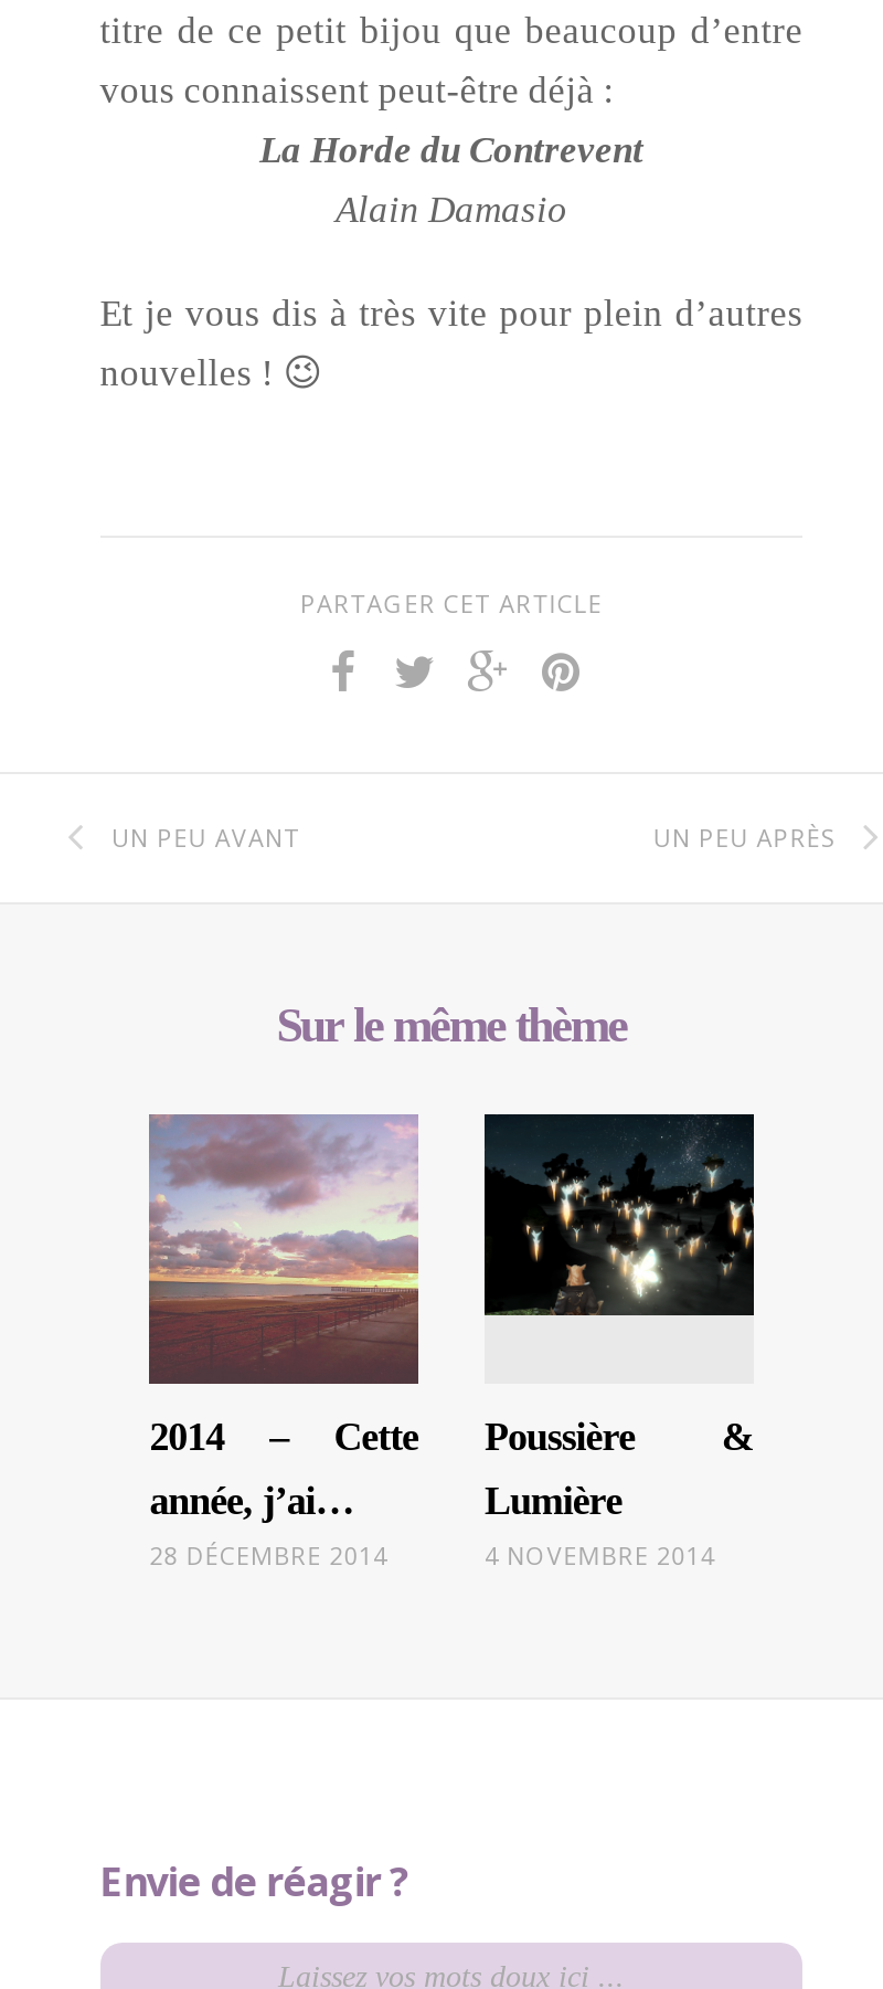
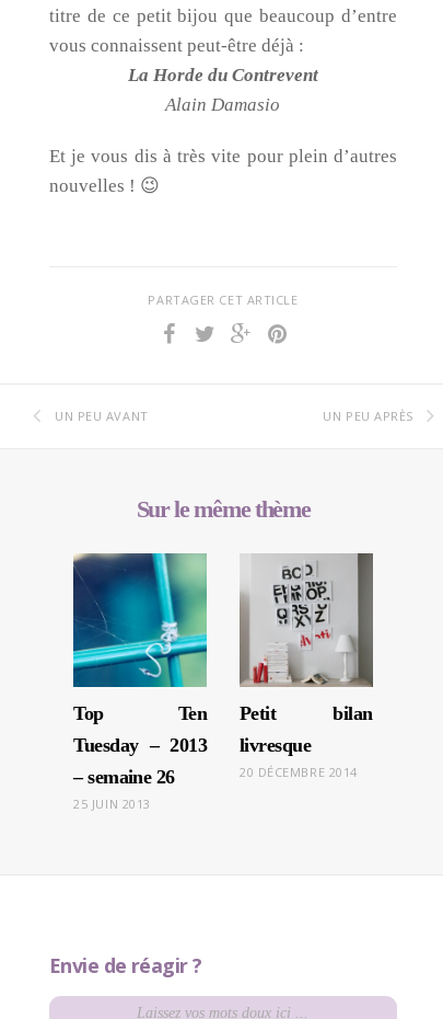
- [image]
- 2014 – Cette
- année, j’ai…
- 28 DÉCEMBRE 2014
+ [image]
+ Top Ten
+ Tuesday – 2013
+ – semaine 26
+ 25 JUIN 2013

- [image]
+ [image]

- Poussière &
- Lumière
- 4 NOVEMBRE 2014
+ Petit bilan
+ livresque
+ 20 DÉCEMBRE 2014
